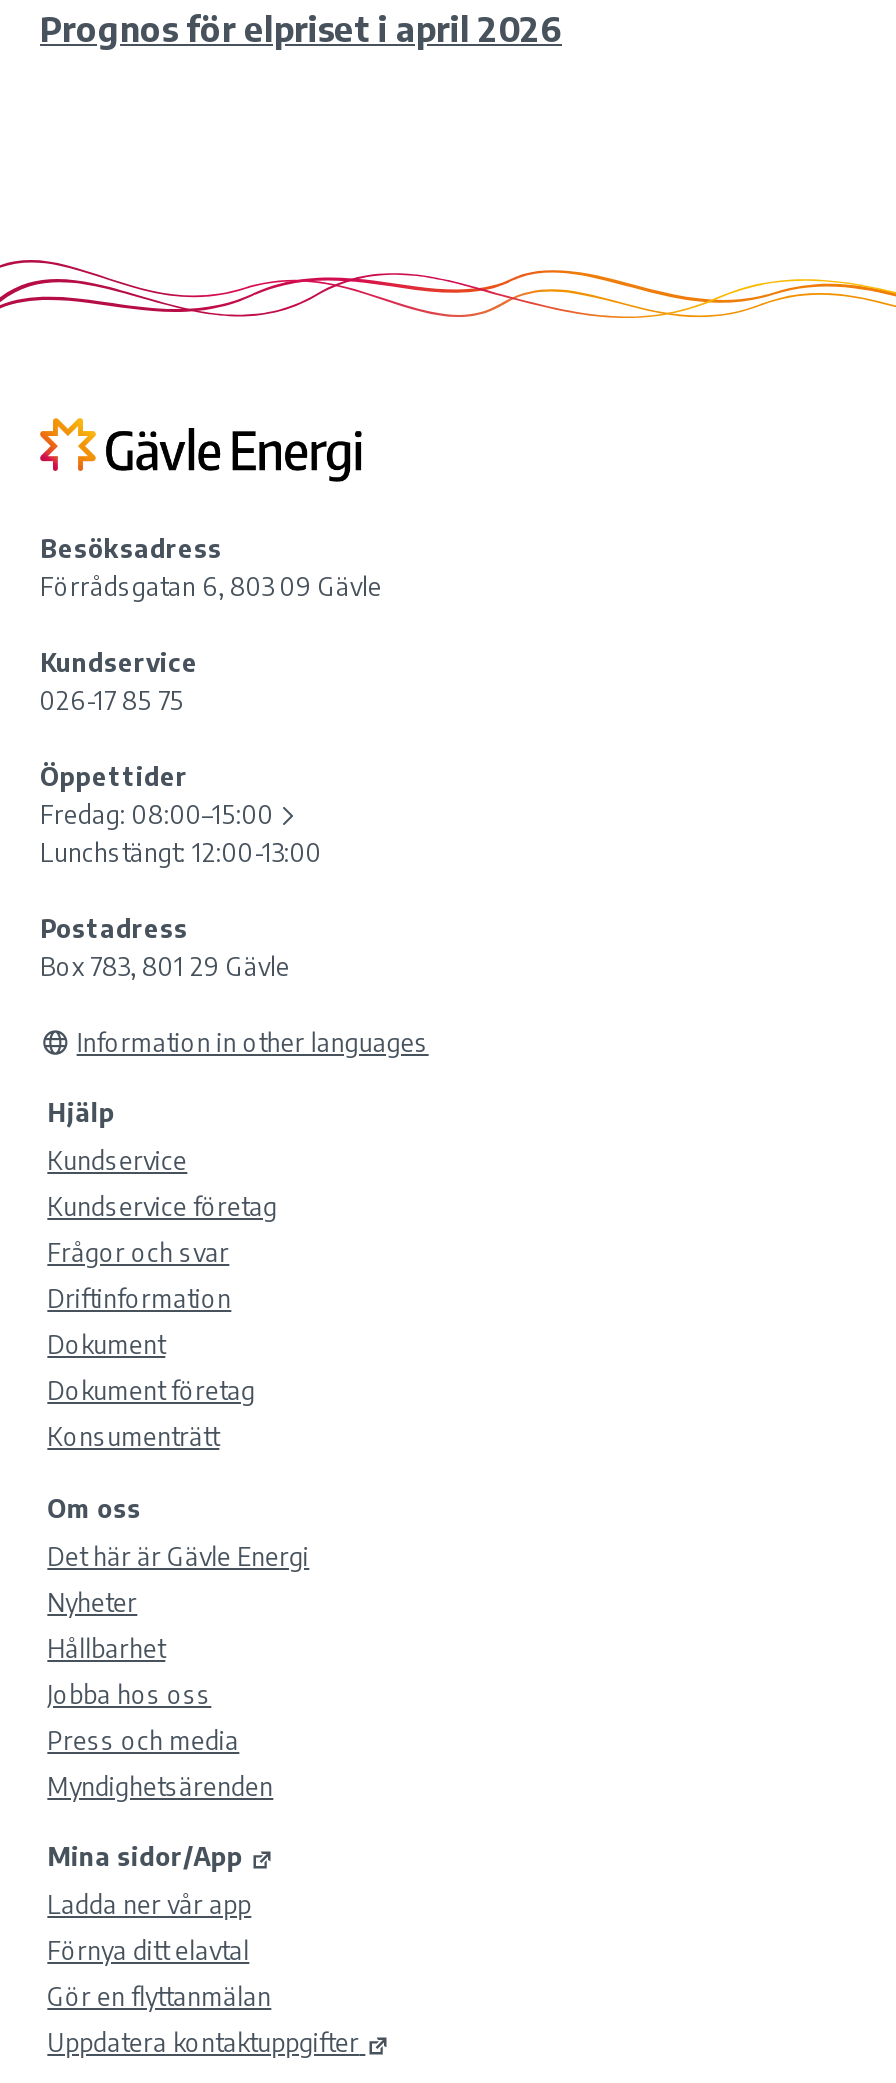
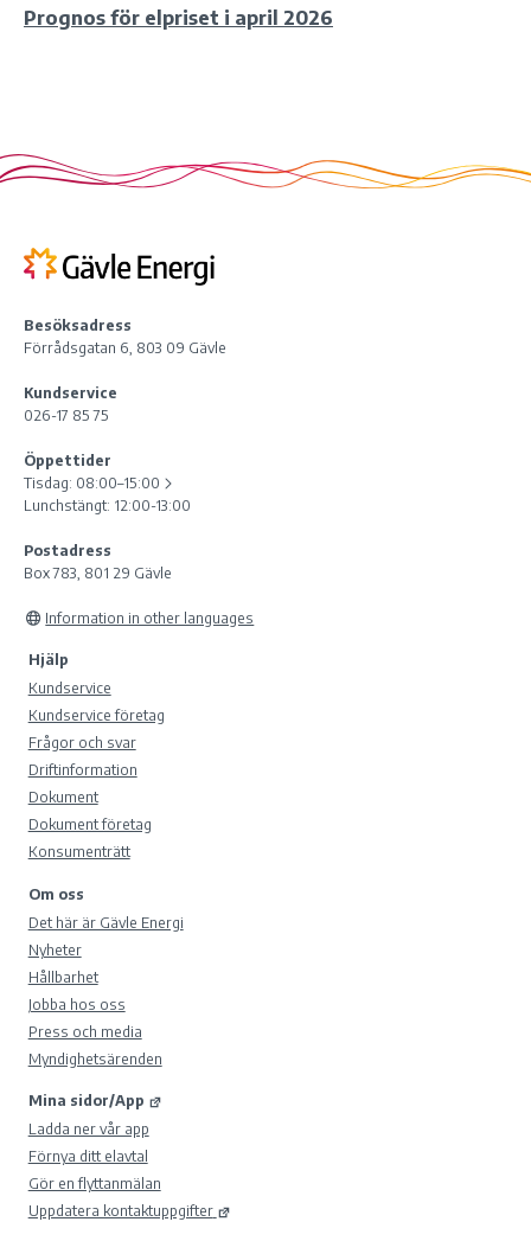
- Fredag: 08:00–15:00
+ Tisdag: 08:00–15:00
